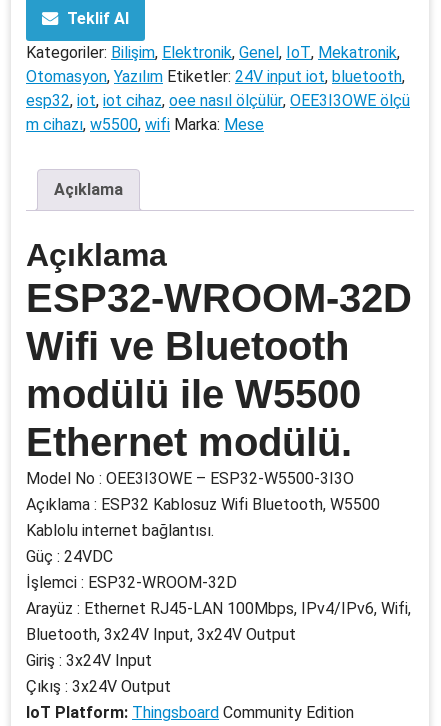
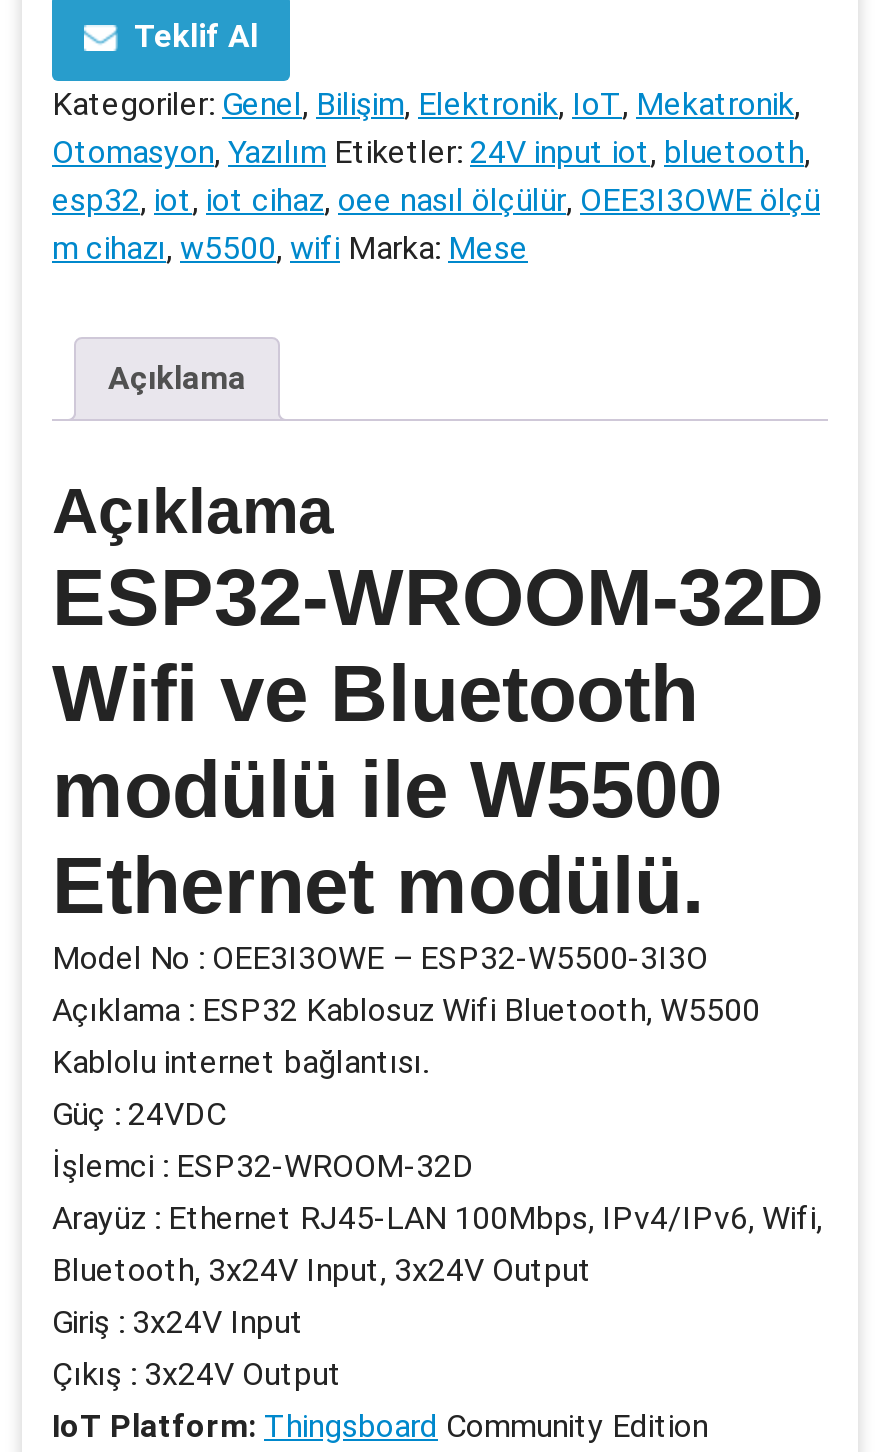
- Kategoriler: Bilişim, Elektronik, Genel, IoT, Mekatronik,
+ Kategoriler: Genel, Bilişim, Elektronik, IoT, Mekatronik,
